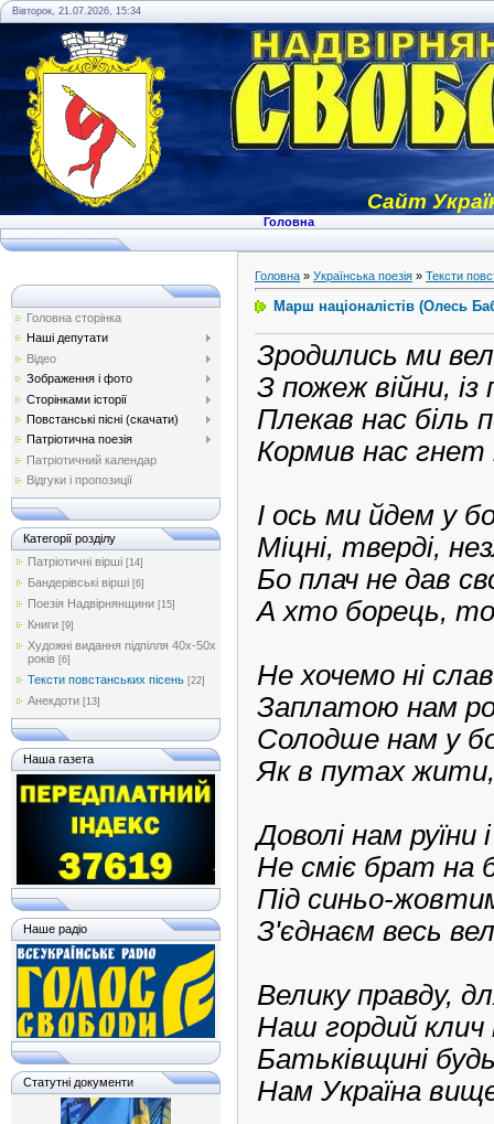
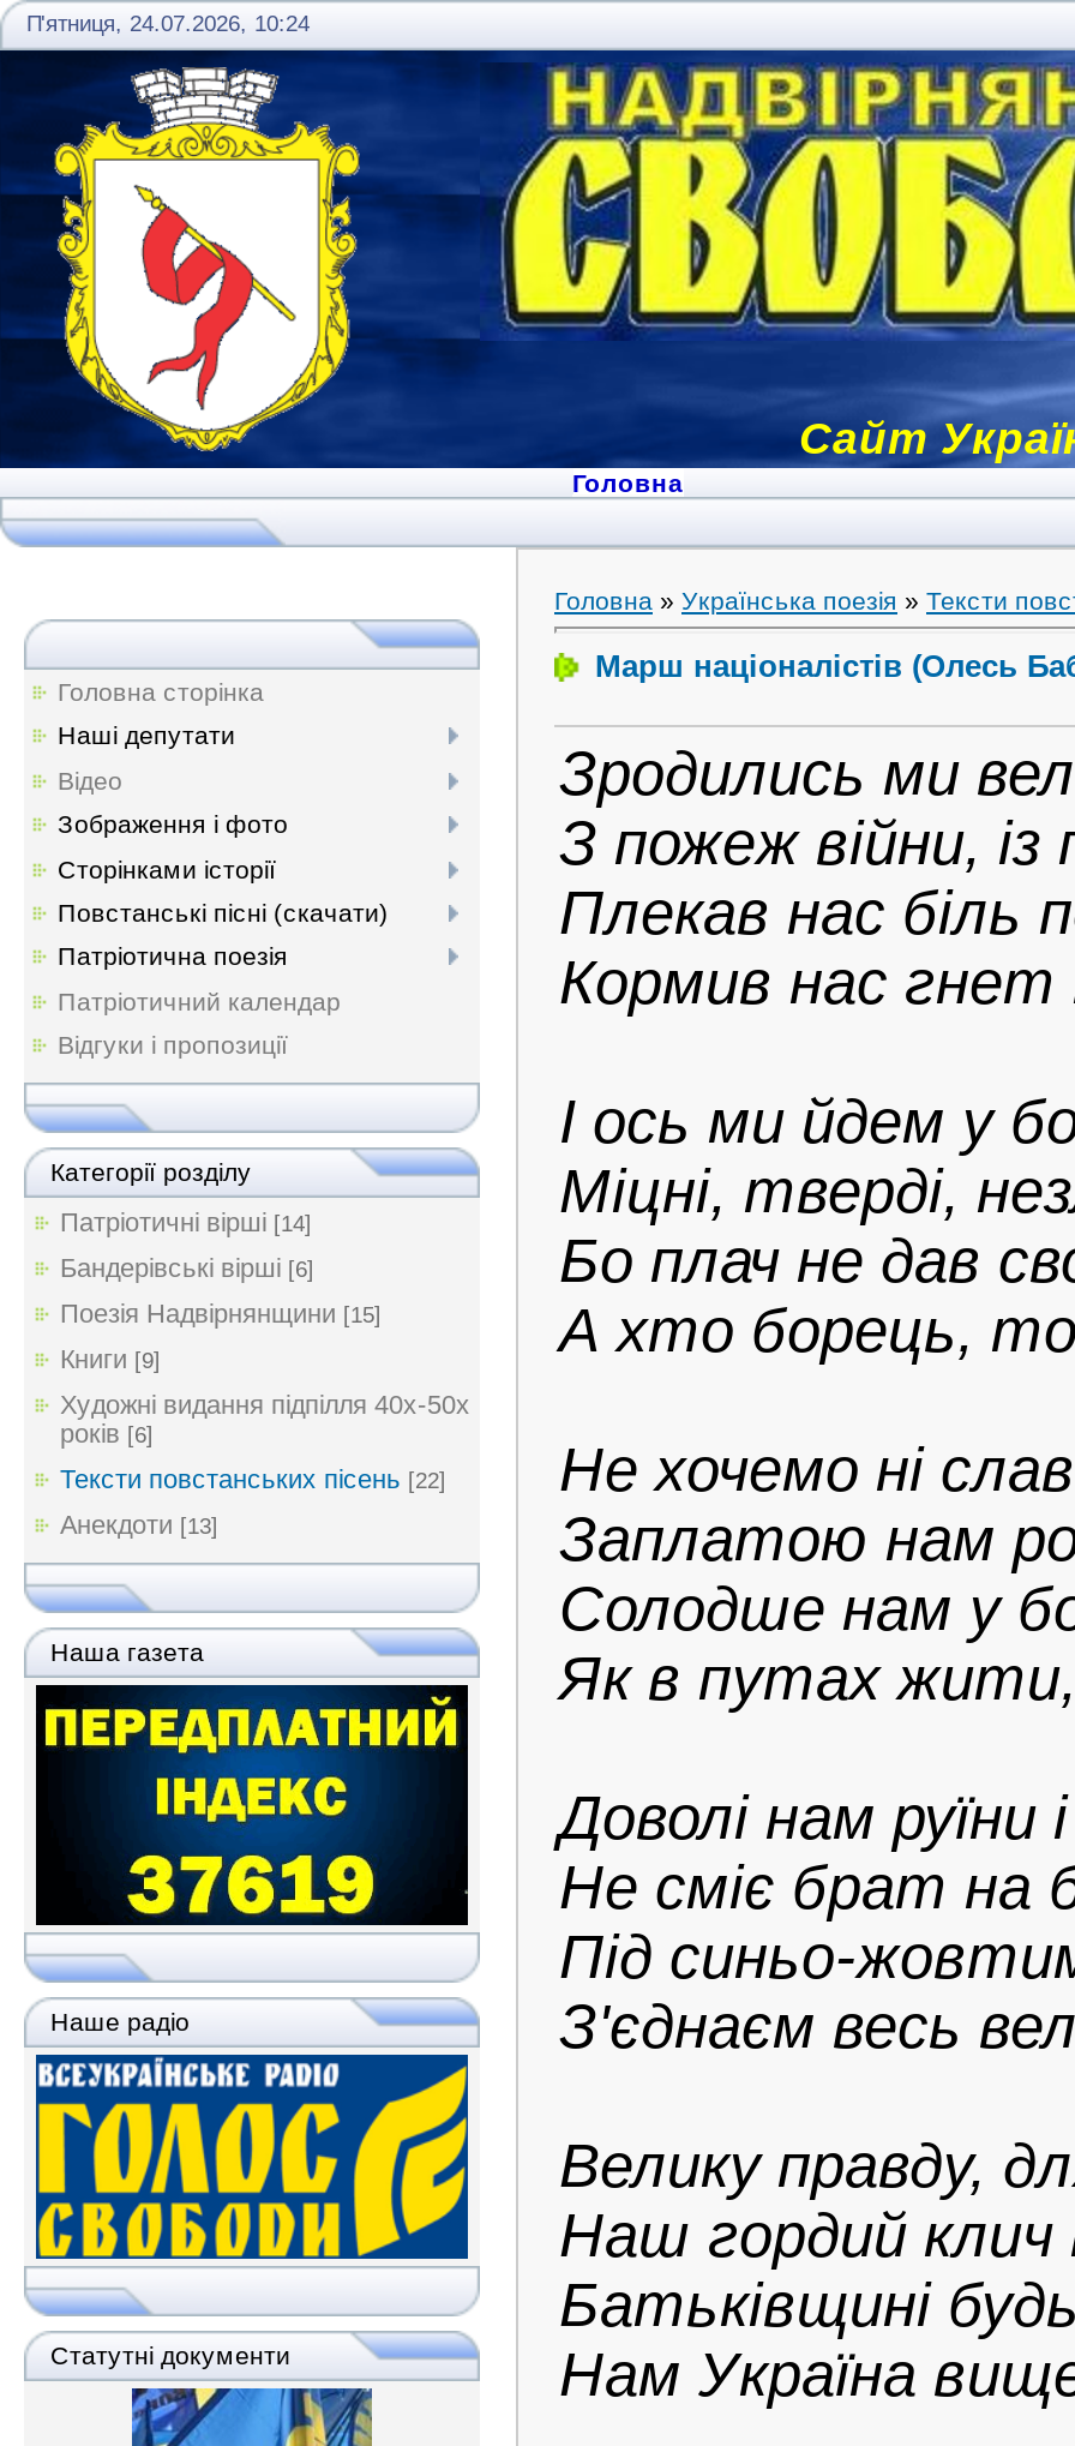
- Вівторок, 21.07.2026, 15:34
+ П'ятниця, 24.07.2026, 10:24
